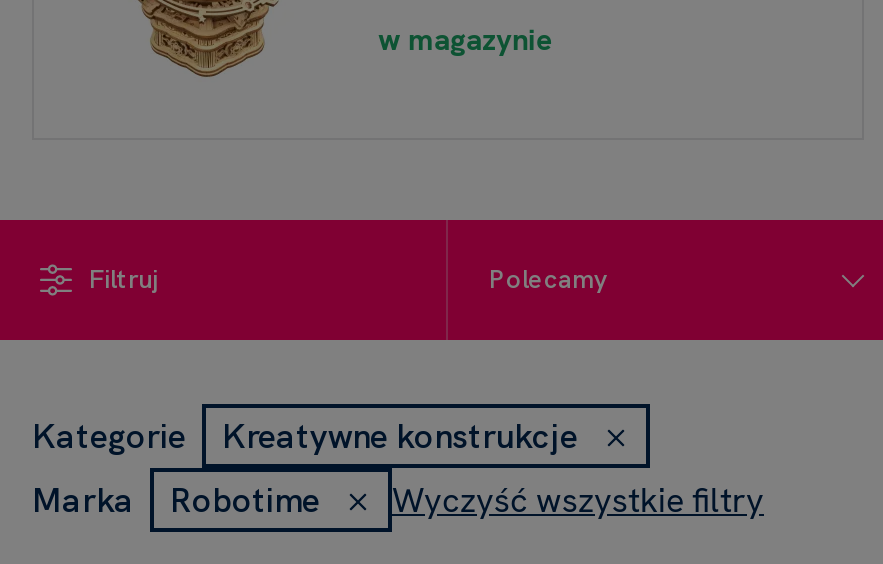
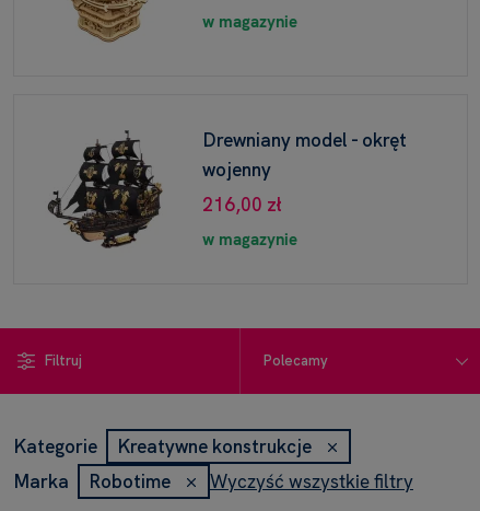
+ [image]
+ Drewniany model - okręt
+ wojenny
+ w magazynie

+ 216,00 zł
